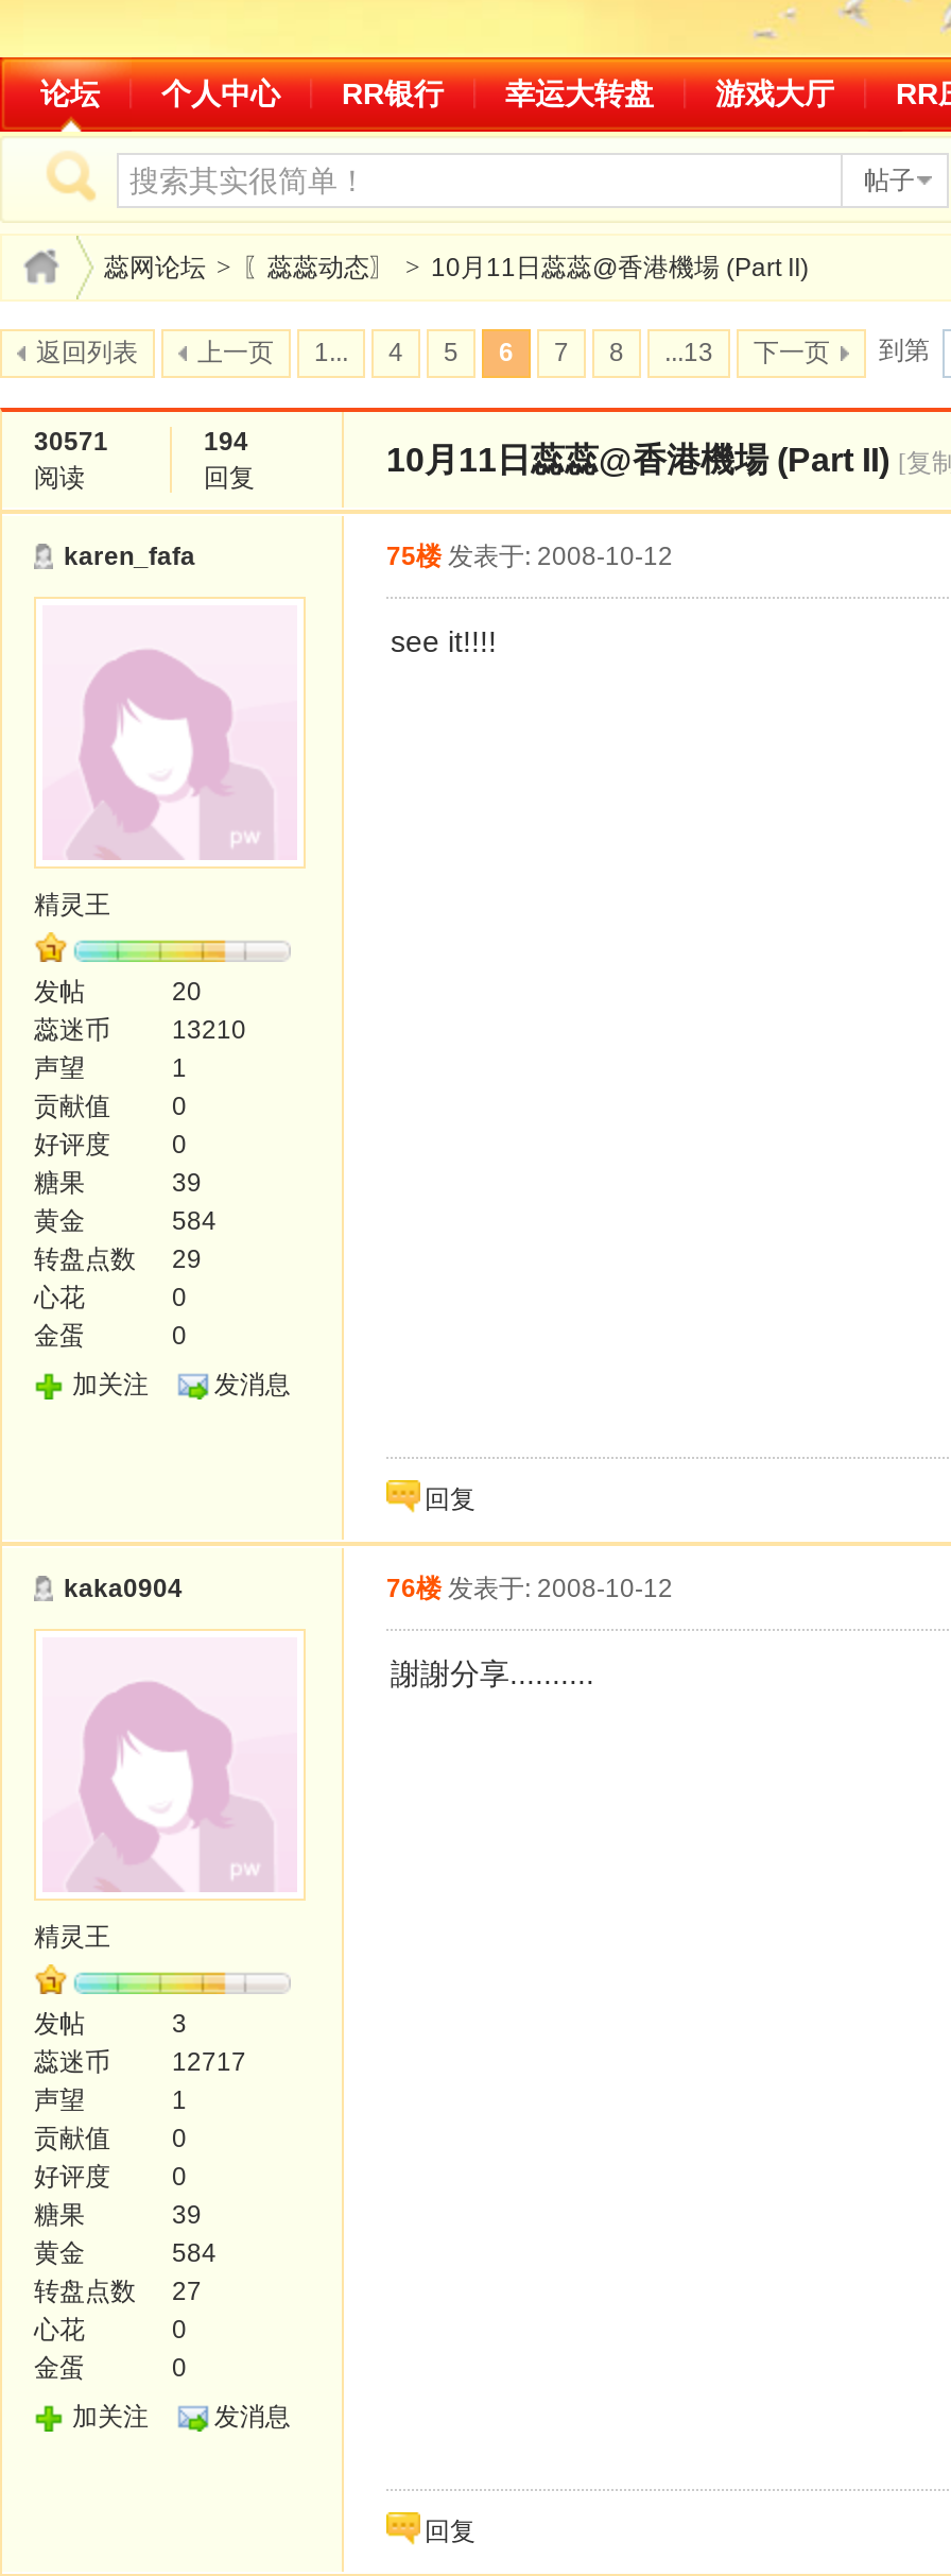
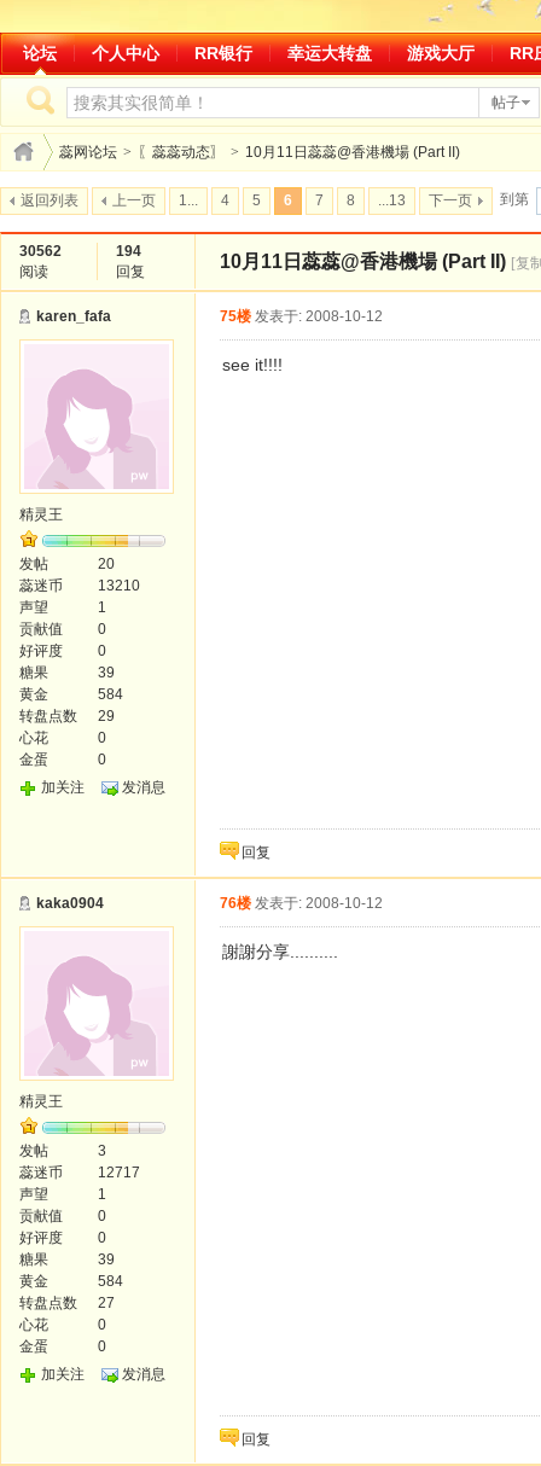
- 30571
+ 30562
